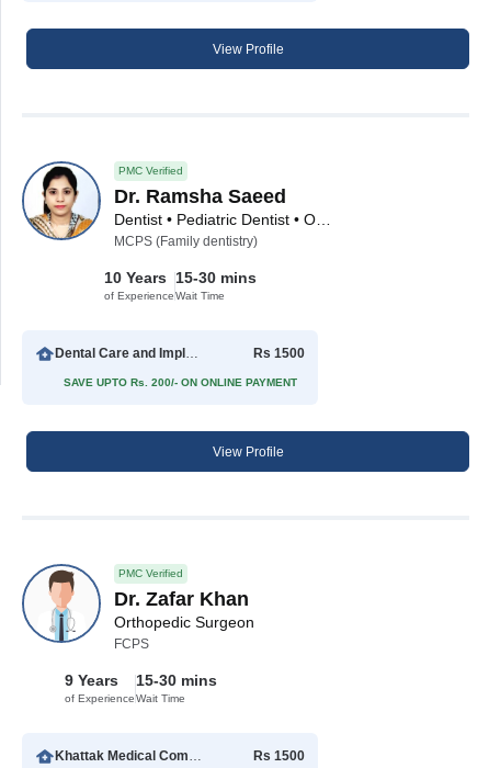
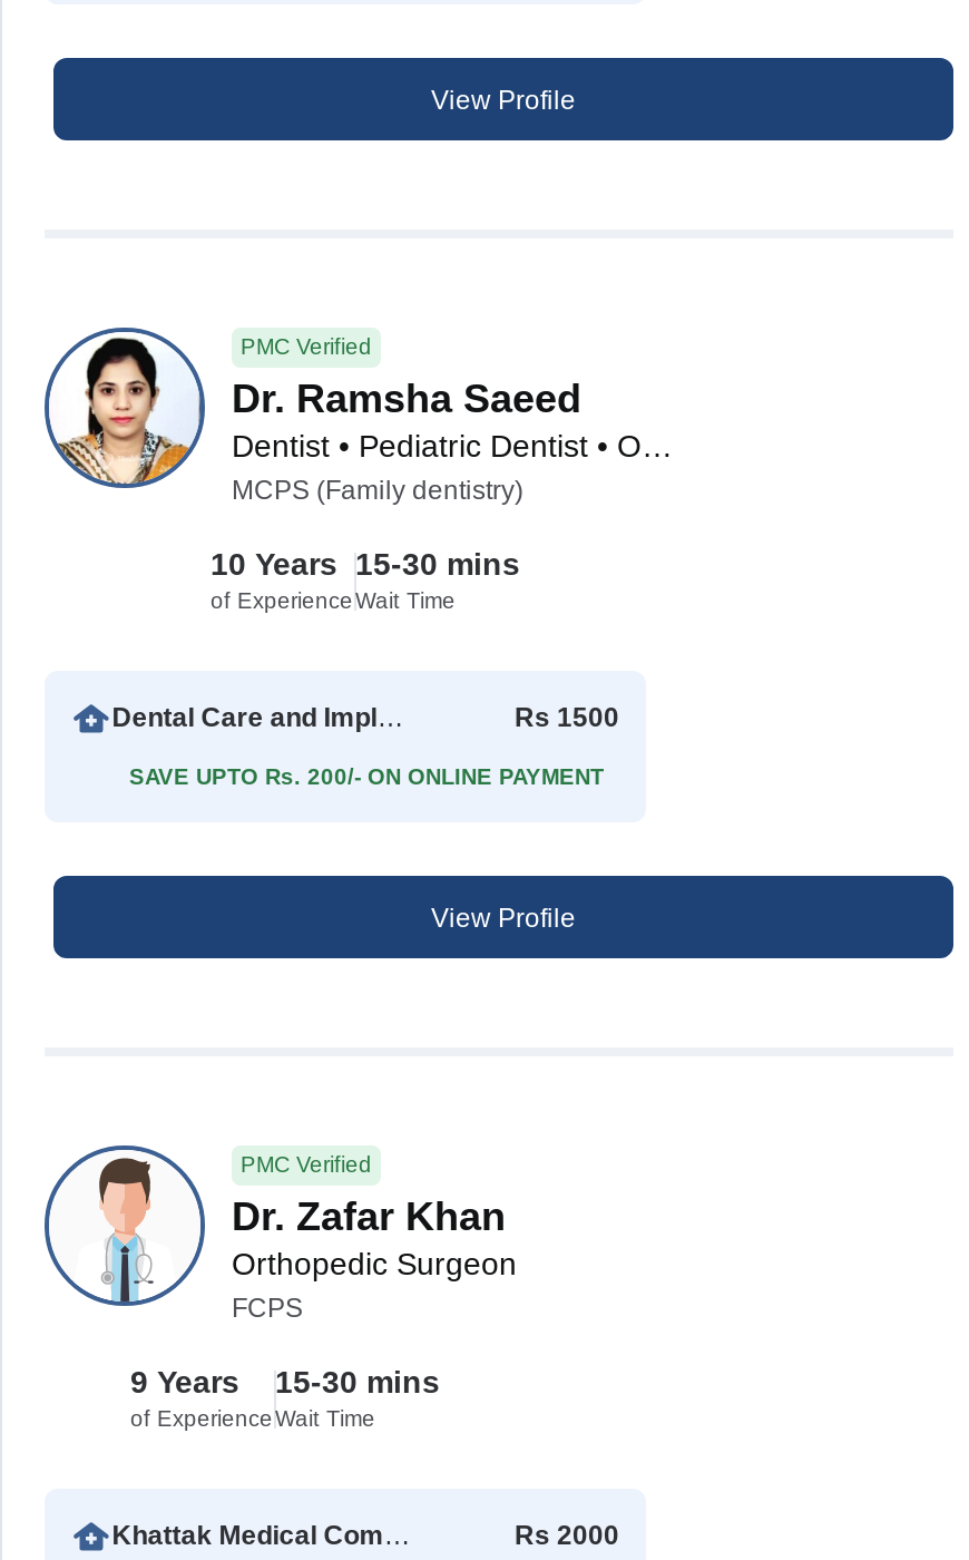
- Rs 1500
+ Rs 2000
